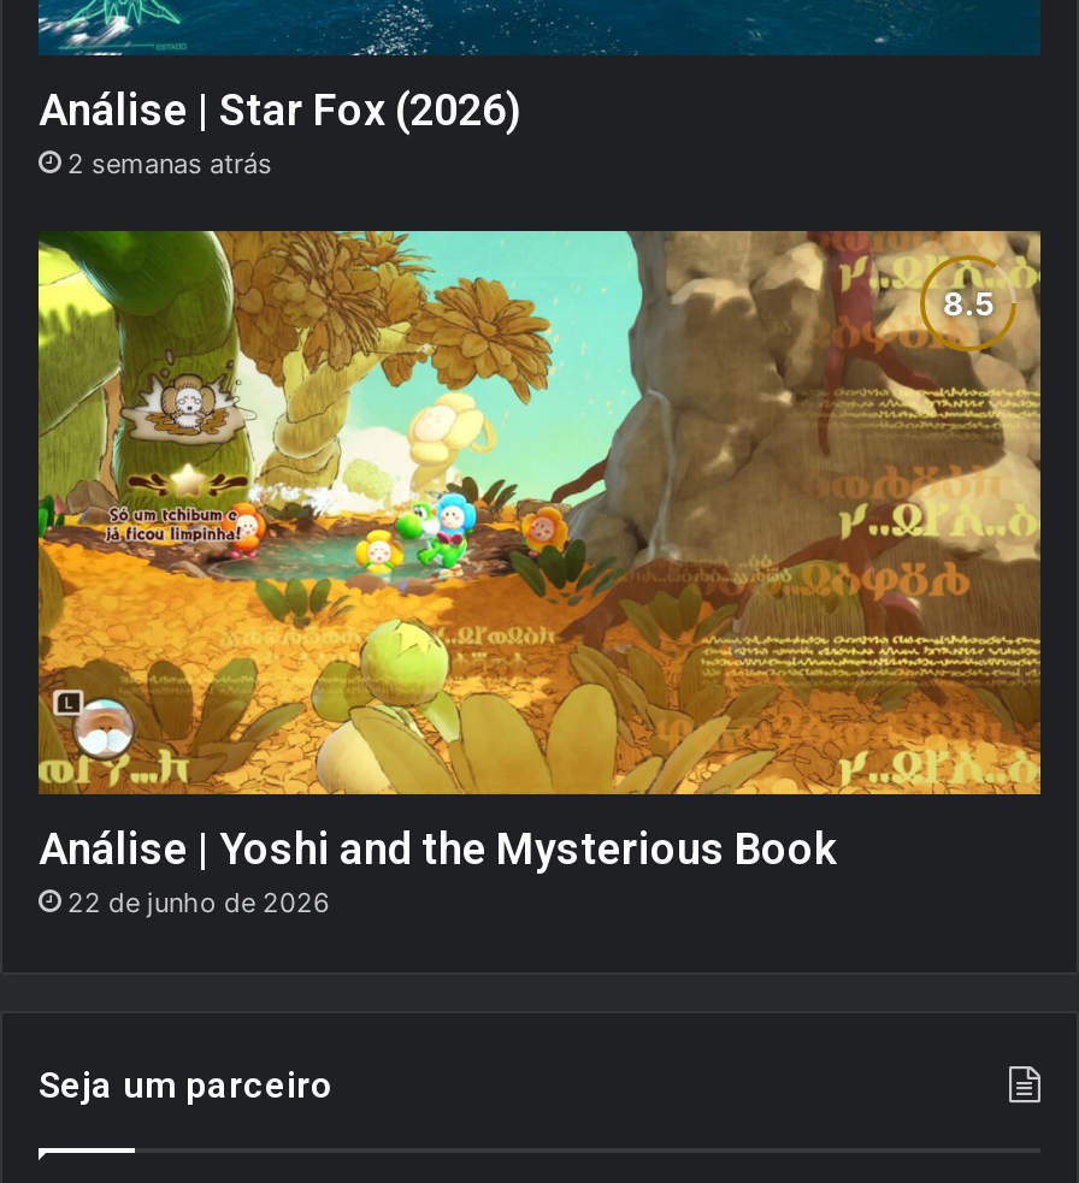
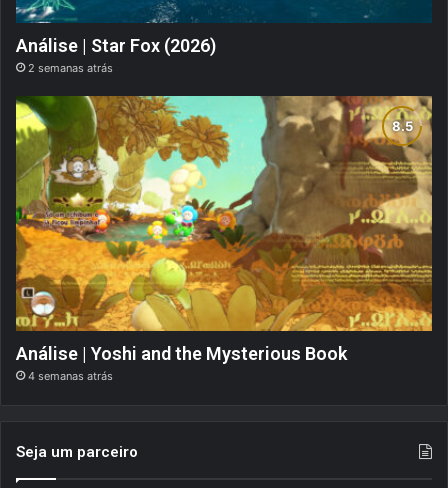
- 22 de junho de 2026
+ 4 semanas atrás
